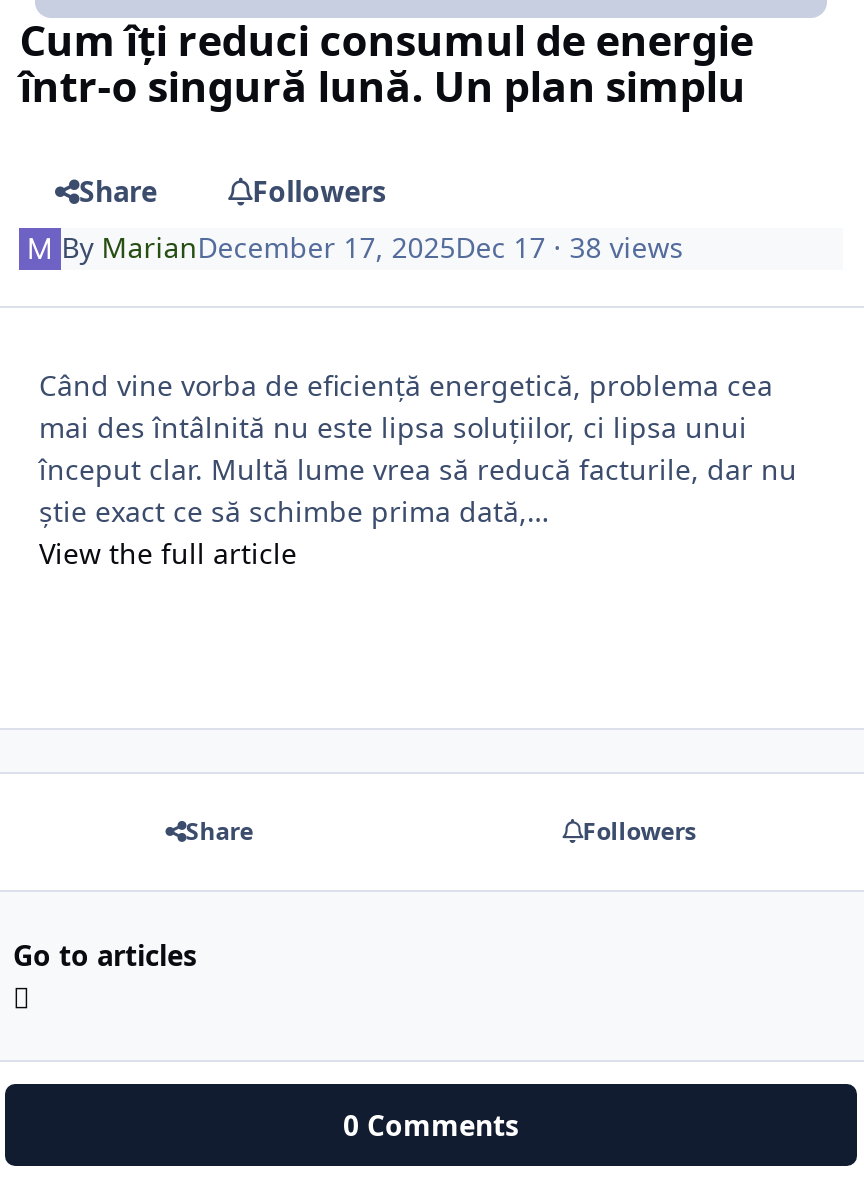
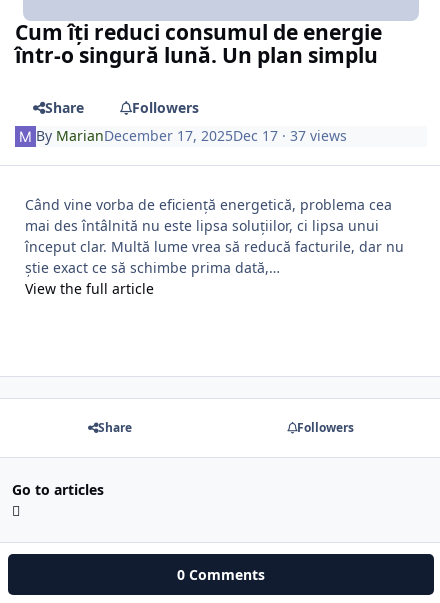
- By MarianDecember 17, 2025Dec 17 · 38 views
+ By MarianDecember 17, 2025Dec 17 · 37 views
